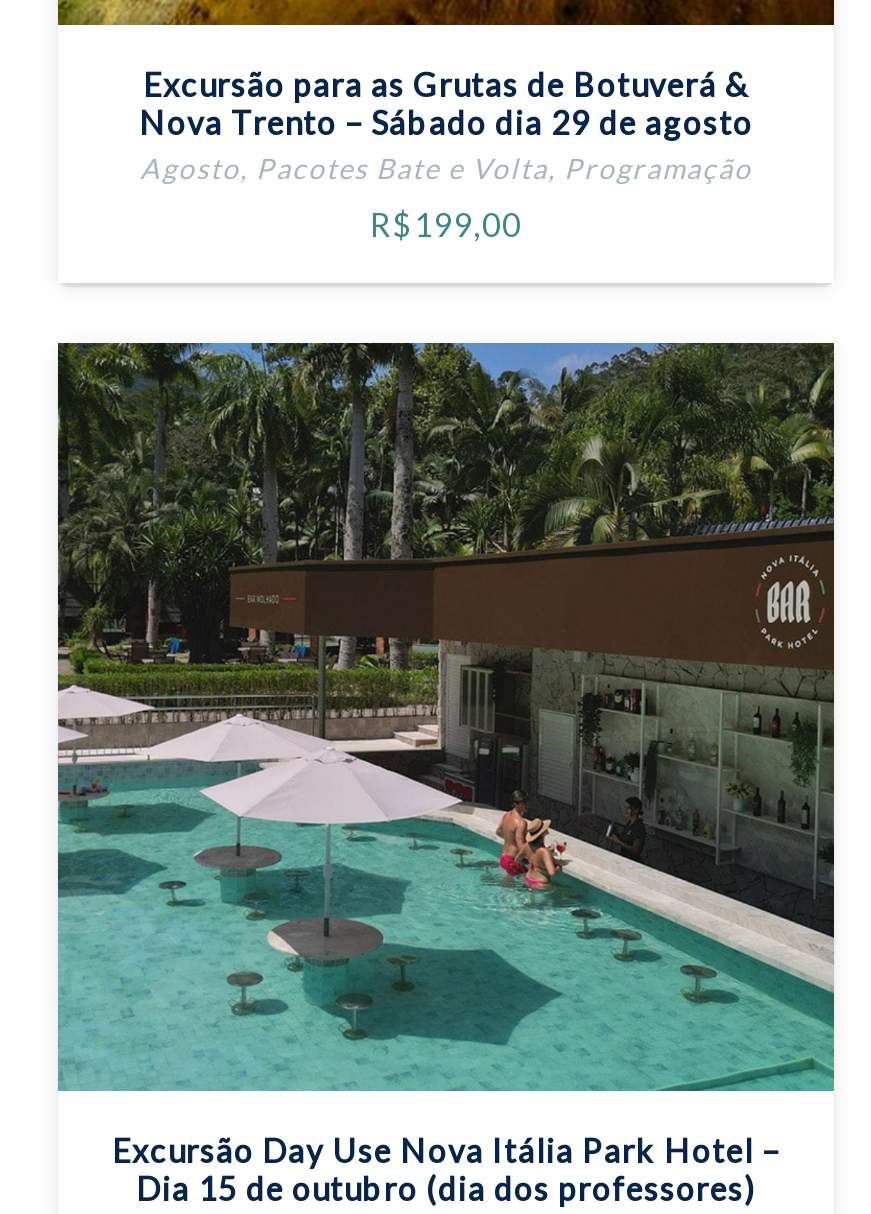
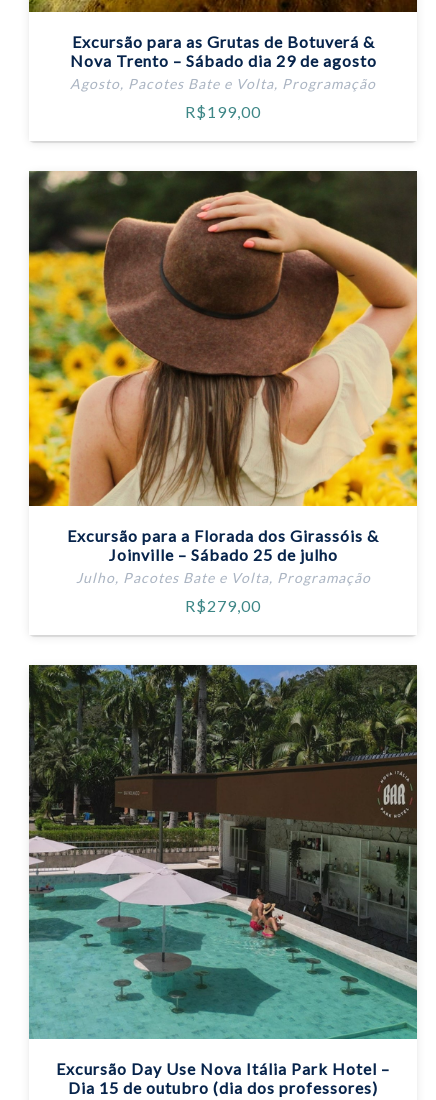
+ [image]
+ Excursão para a Florada dos Girassóis &
+ Joinville – Sábado 25 de julho
+ Julho, Pacotes Bate e Volta, Programação
+ R$279,00
